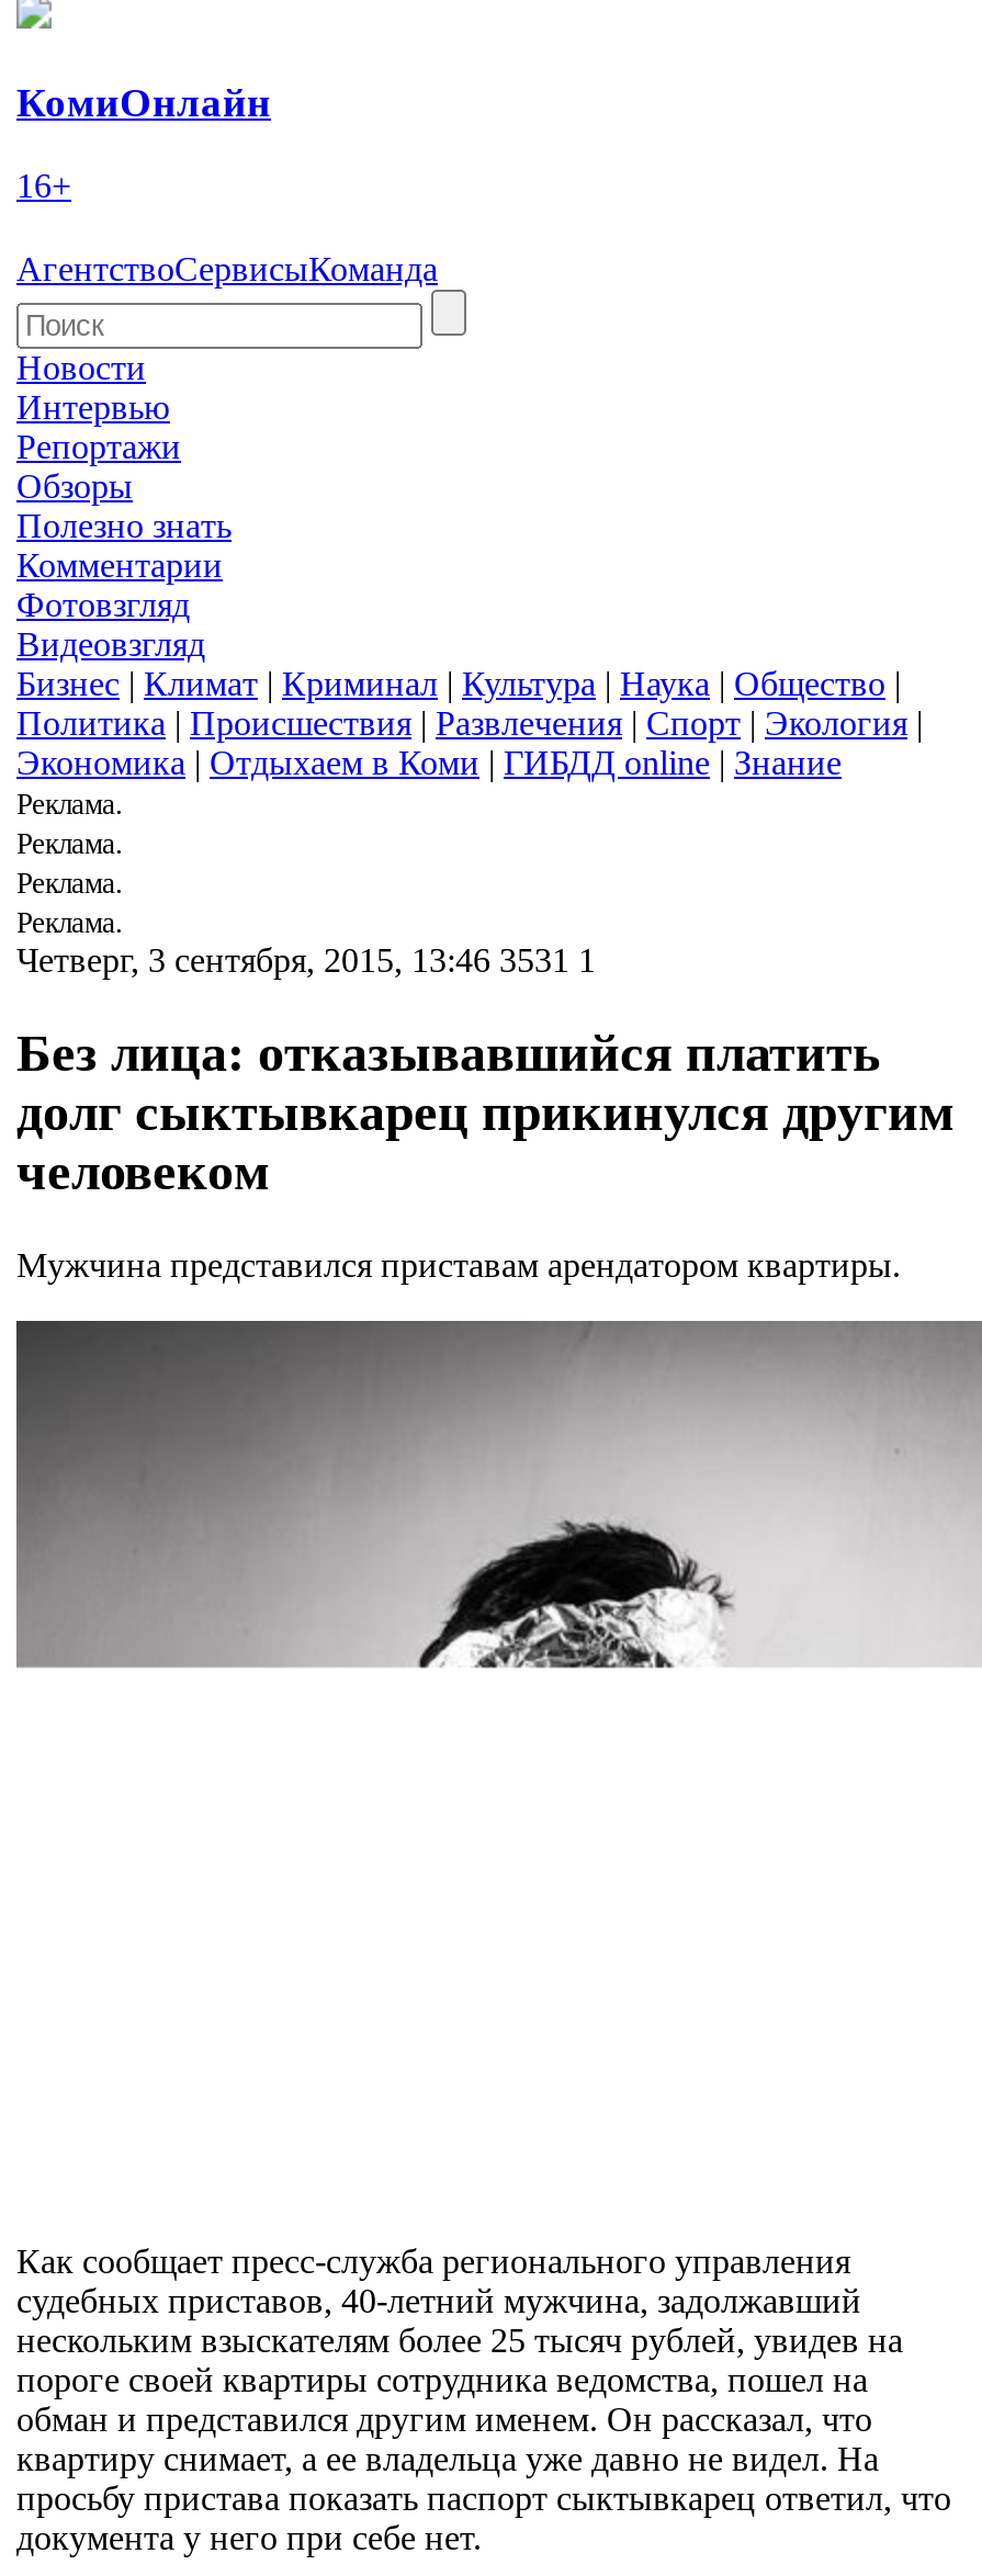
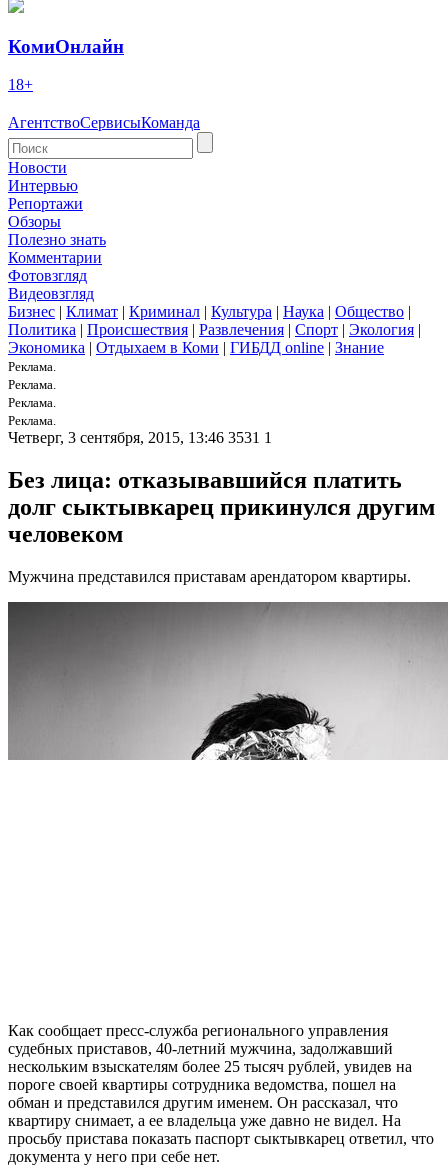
- 16+
+ 18+
